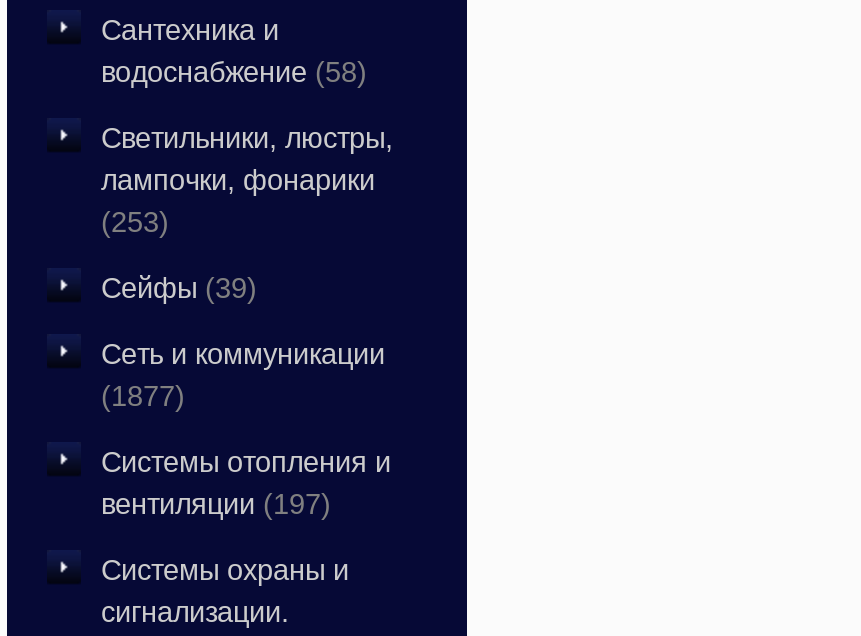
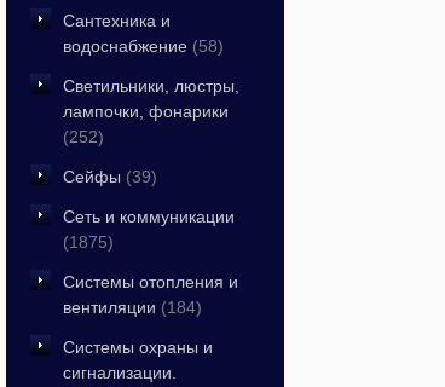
- (253)
+ (252)

- (1877)
+ (1875)

- вентиляции (197)
+ вентиляции (184)
